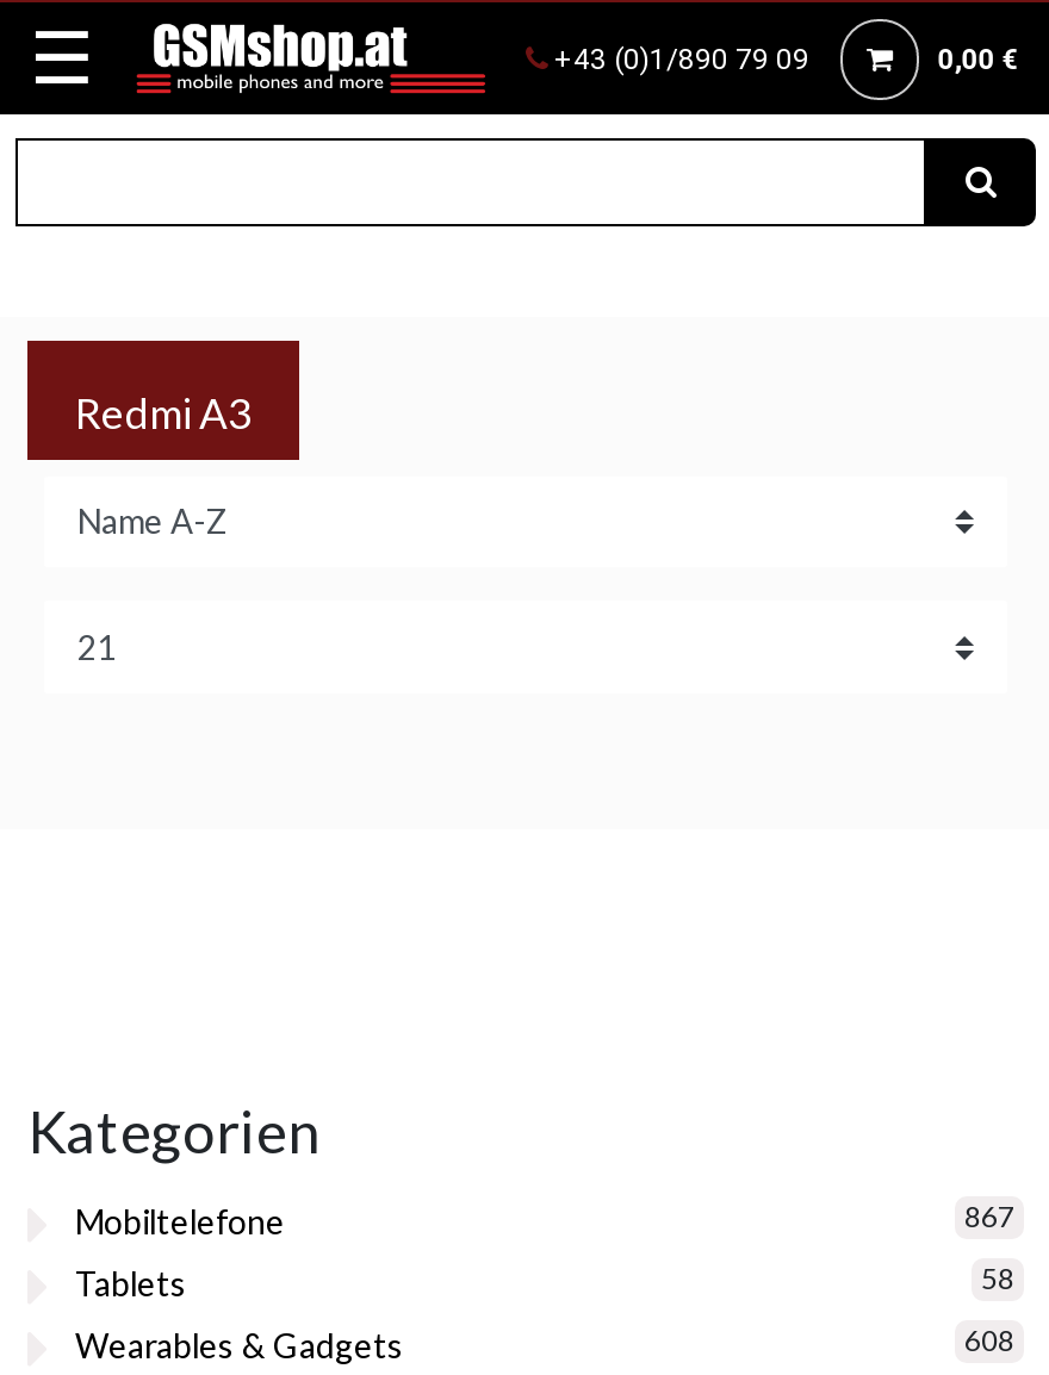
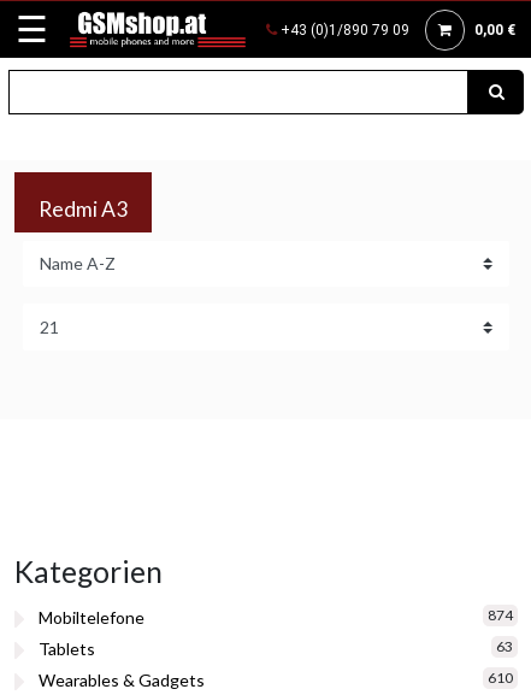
- 867
+ 874

- 58
+ 63

- 608
+ 610
